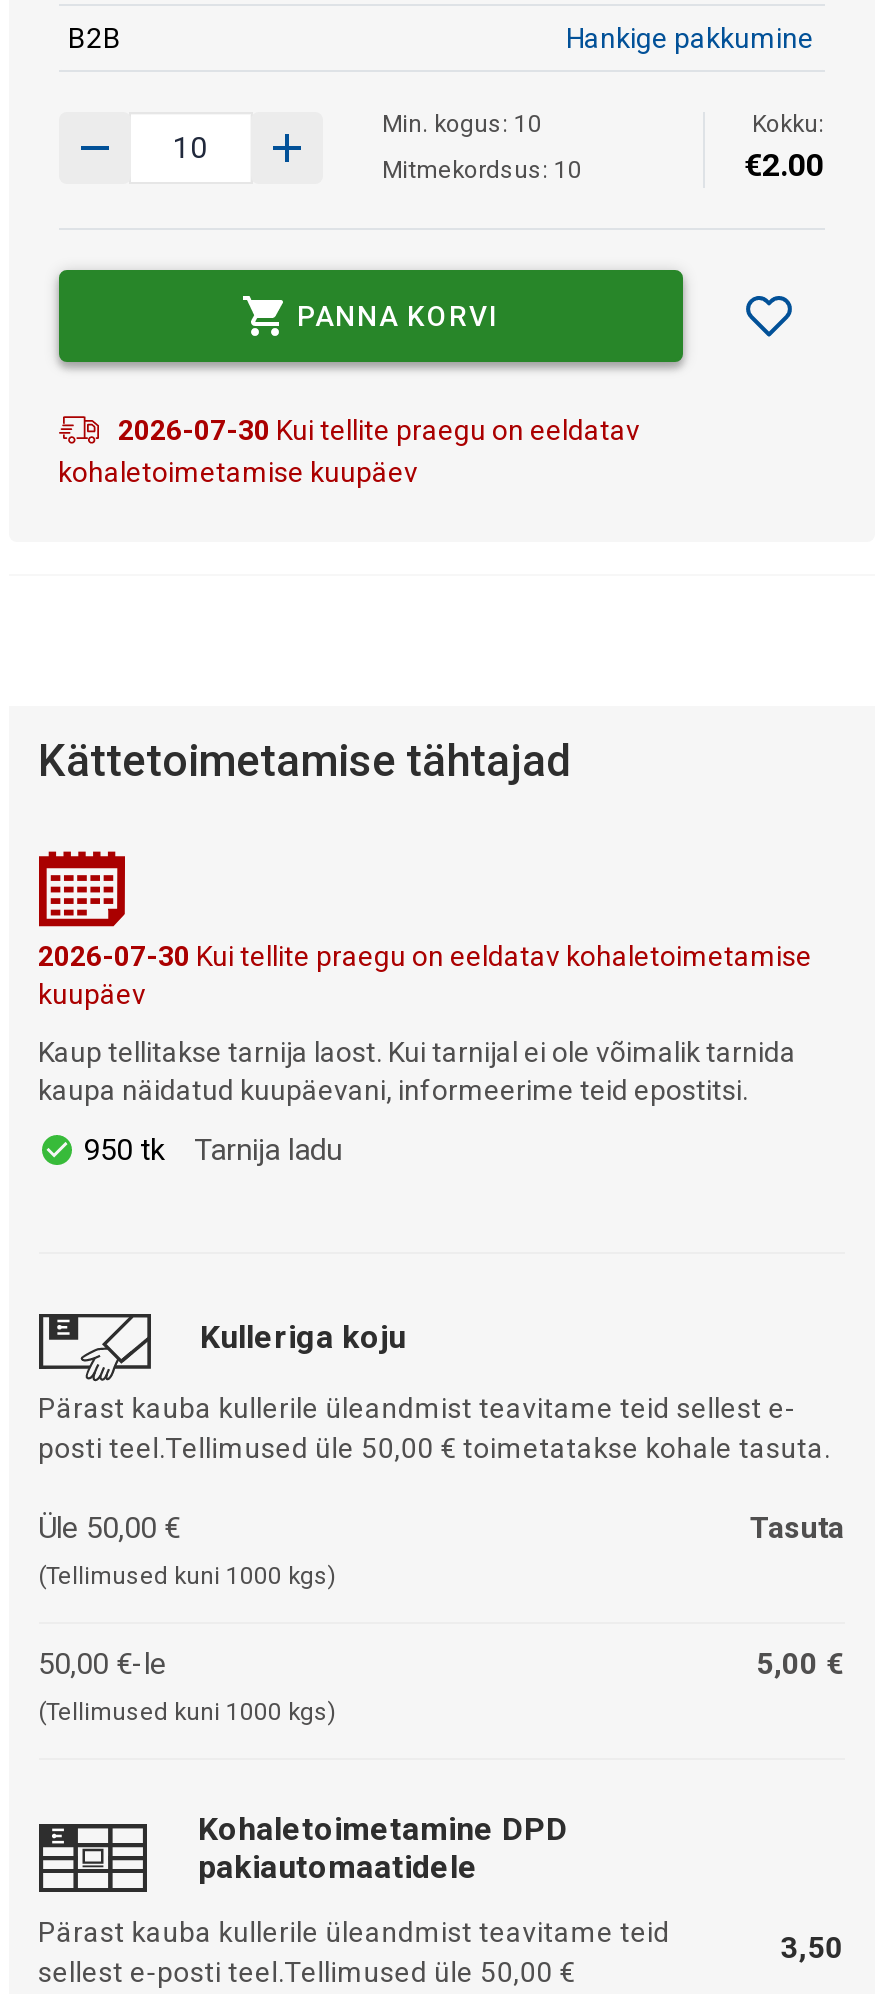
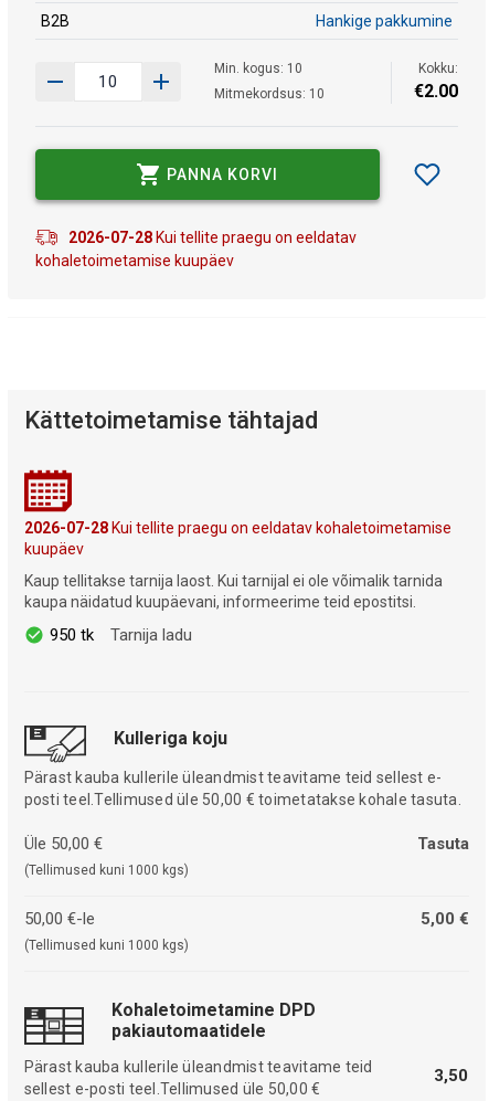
- 2026-07-30 Kui tellite praegu on eeldatav
+ 2026-07-28 Kui tellite praegu on eeldatav

- 2026-07-30 Kui tellite praegu on eeldatav kohaletoimetamise
+ 2026-07-28 Kui tellite praegu on eeldatav kohaletoimetamise
